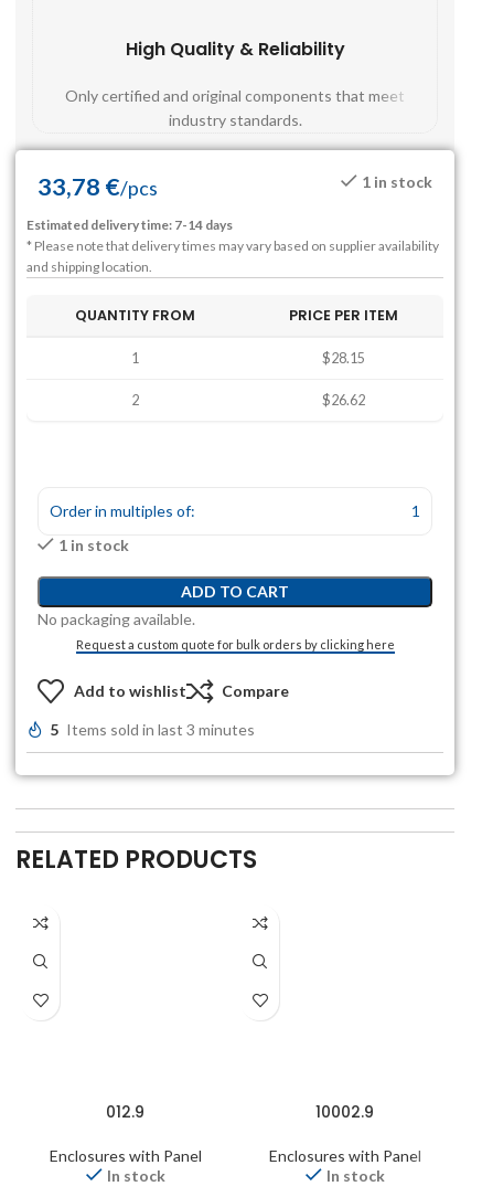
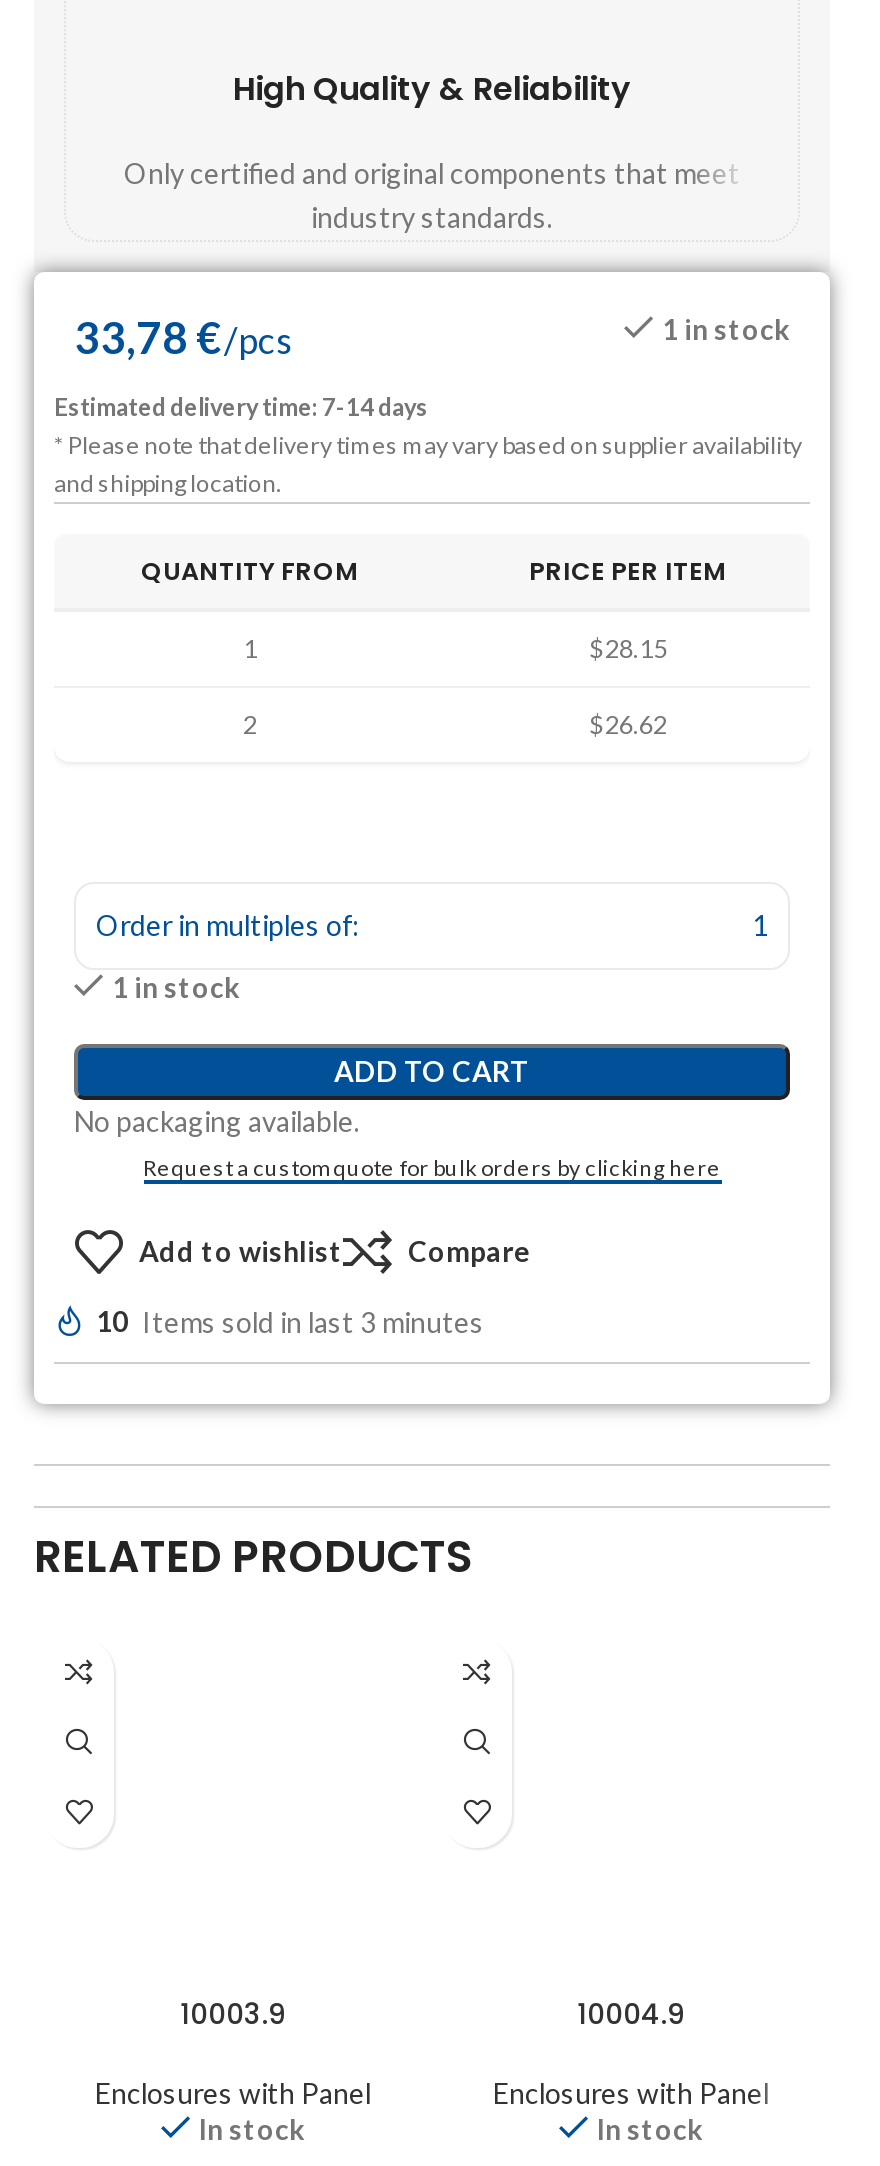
- 5 Items sold in last 3 minutes
+ 10 Items sold in last 3 minutes

- 012.9
+ 10003.9

- 10002.9
+ 10004.9
